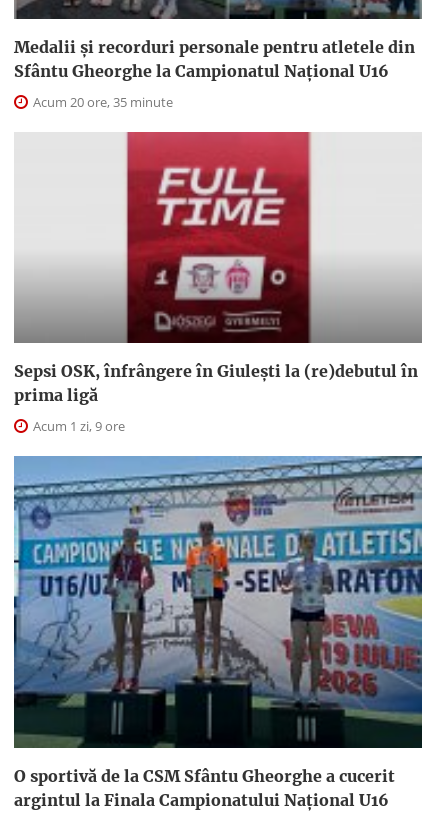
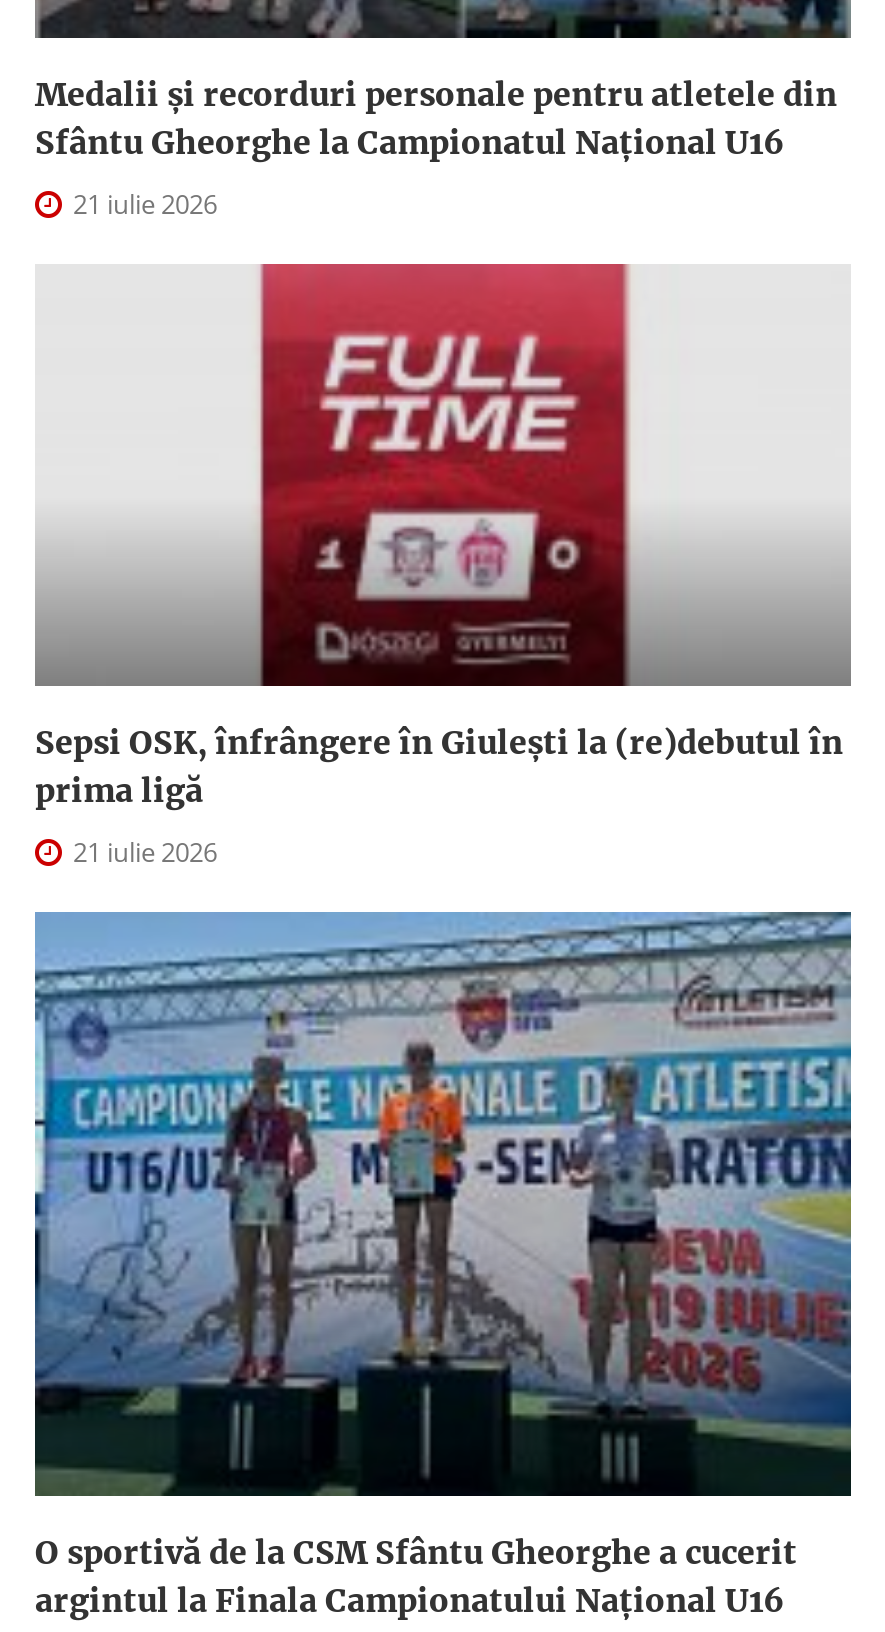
- Acum 20 ore, 35 minute
+ 21 iulie 2026

- Acum 1 zi, 9 ore
+ 21 iulie 2026
